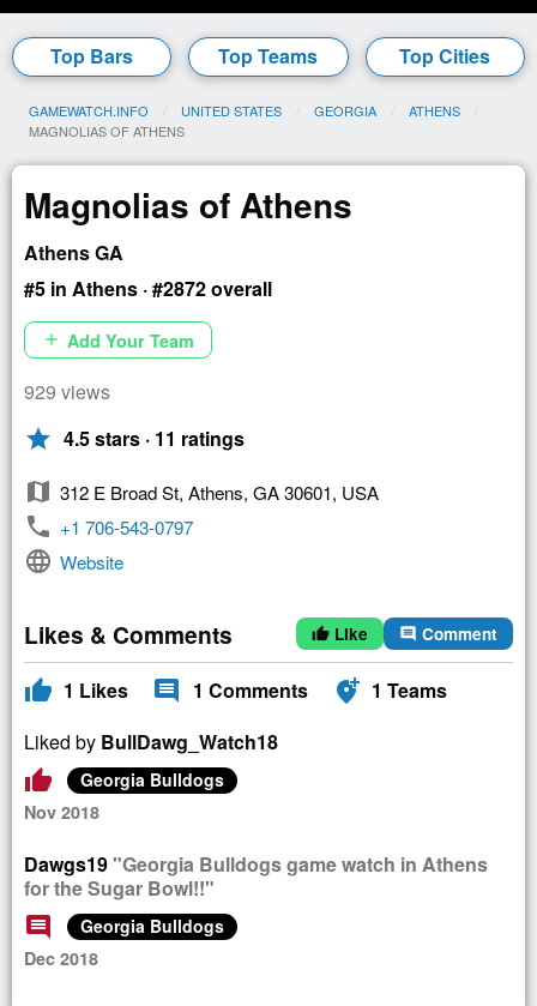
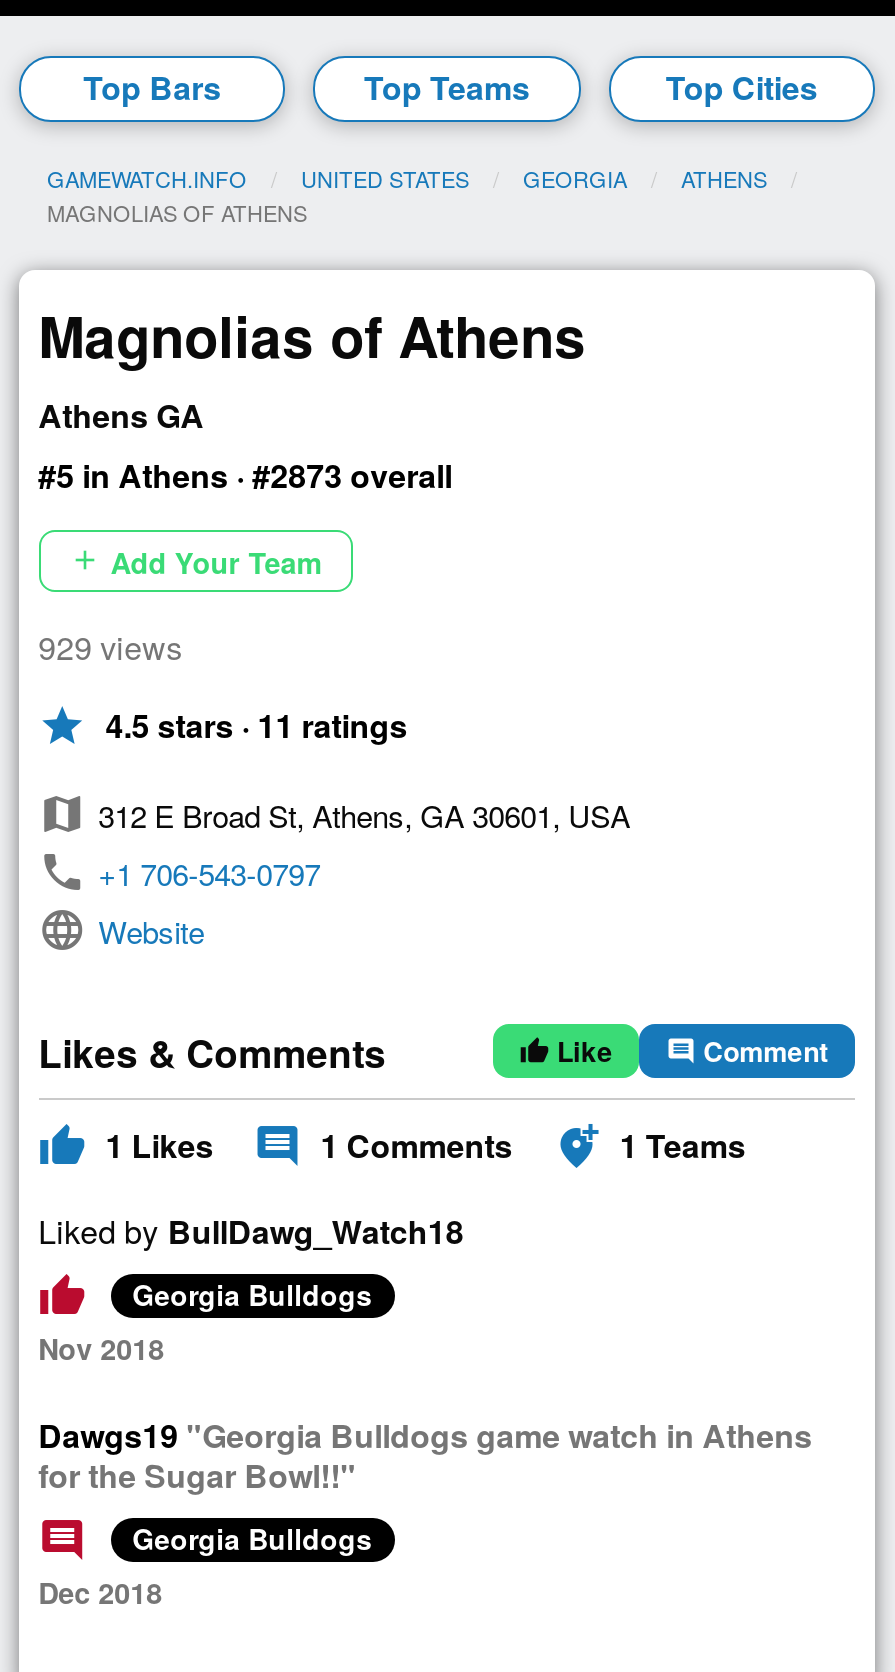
- #5 in Athens · #2872 overall
+ #5 in Athens · #2873 overall
